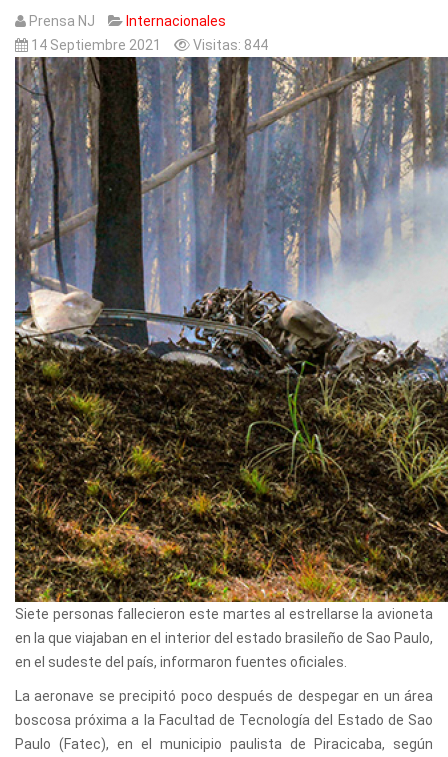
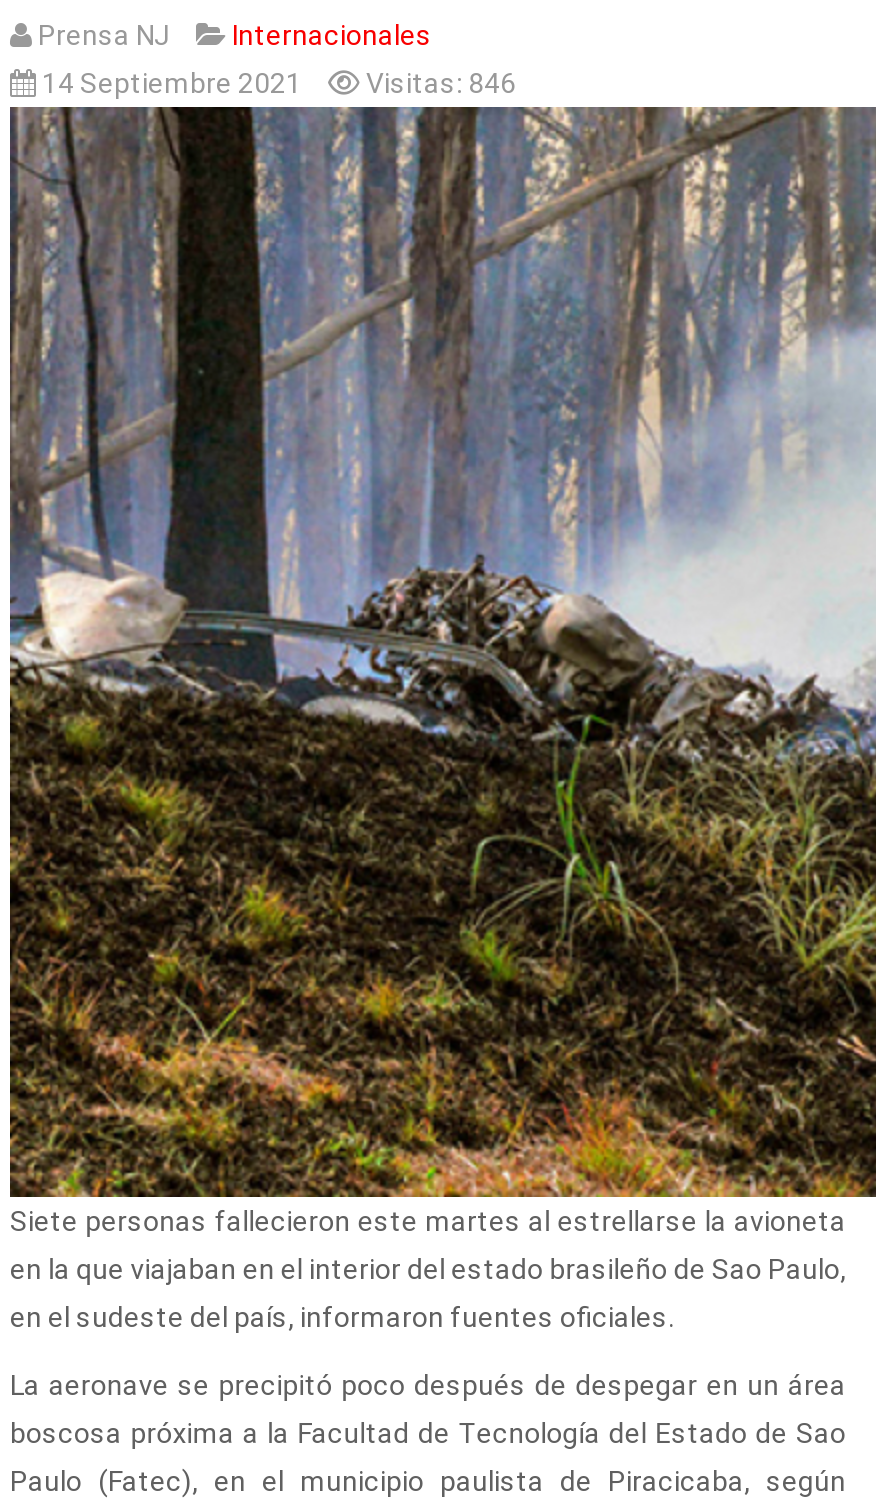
- 14 Septiembre 2021 Visitas: 844
+ 14 Septiembre 2021 Visitas: 846
